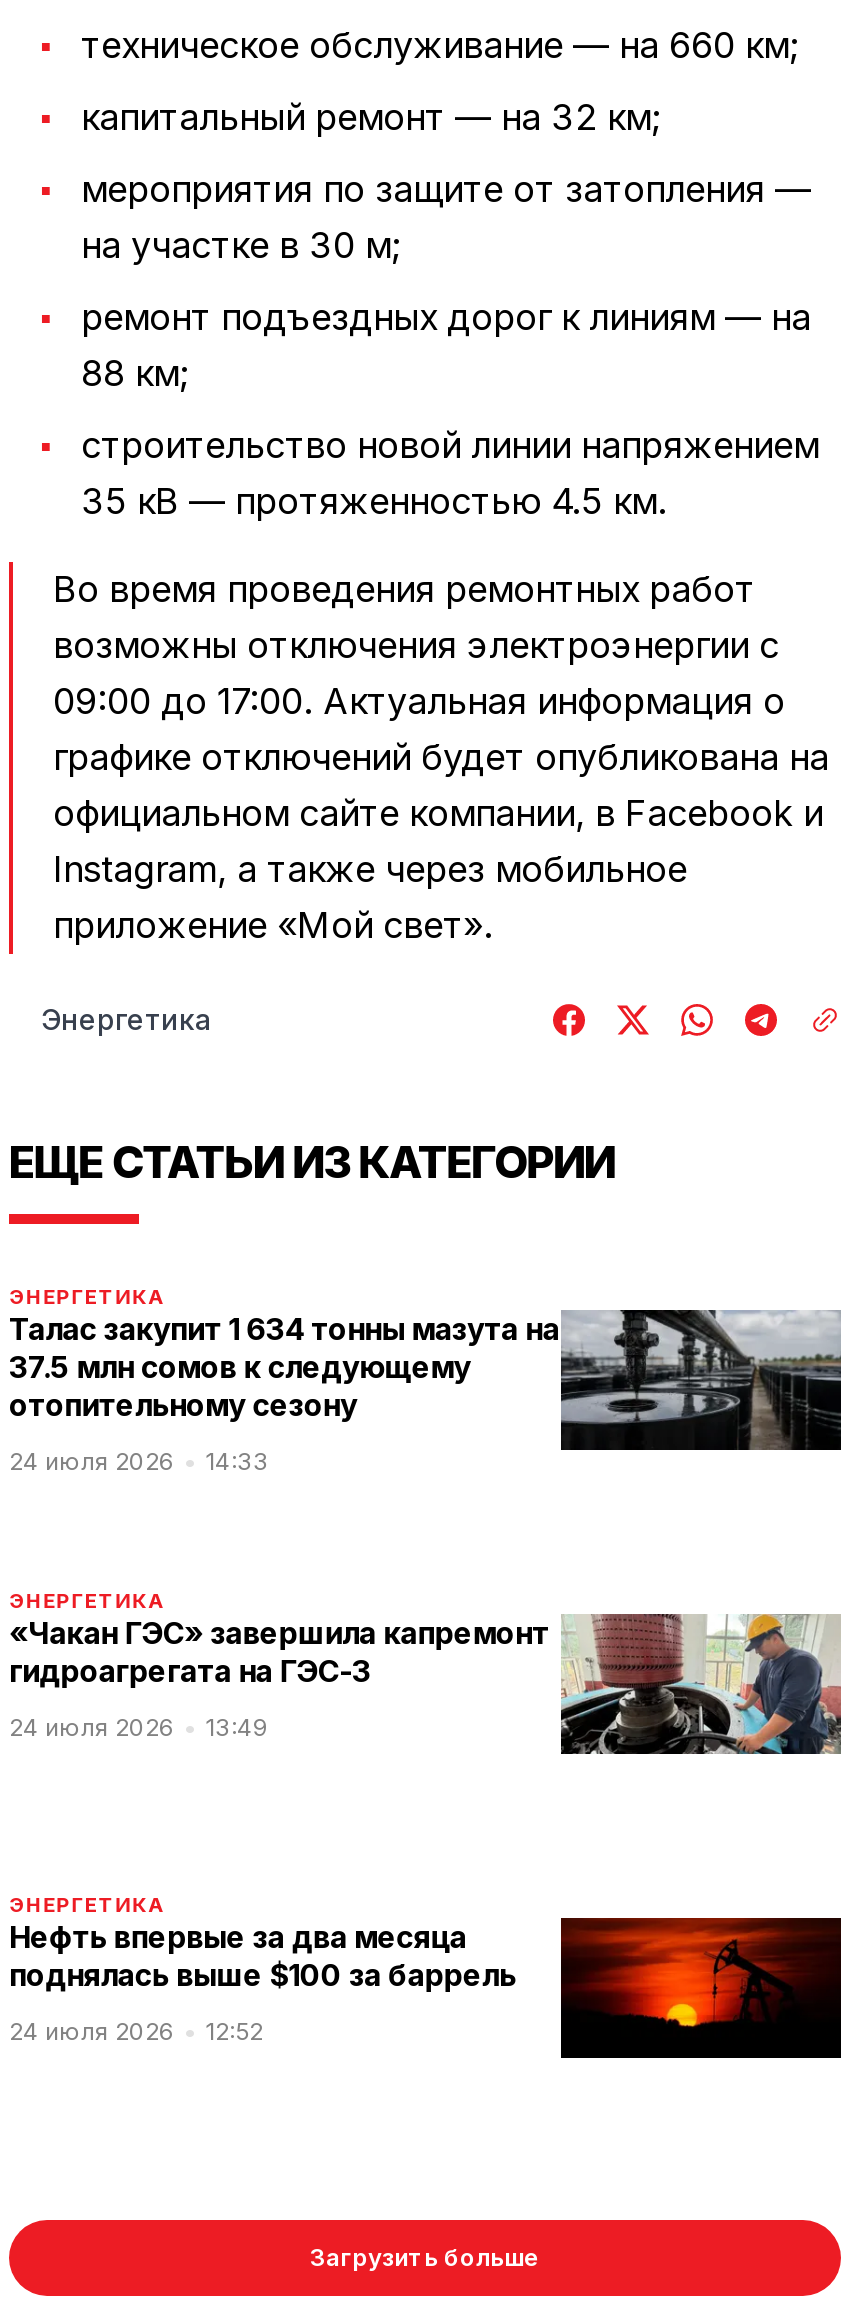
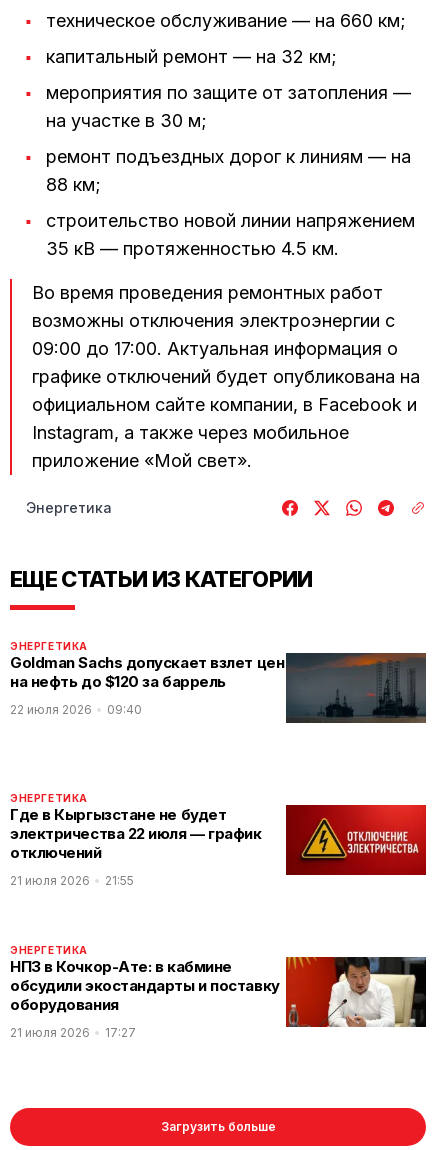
- [image]
- Талас закупит 1 634 тонны мазута на
- 37.5 млн сомов к следующему
- отопительному сезону
+ [image]
+ Goldman Sachs допускает взлет цен
+ на нефть до $120 за баррель

- 24 июля 2026
- 14:33
+ 22 июля 2026
+ 09:40

- [image]
- «Чакан ГЭС» завершила капремонт
- гидроагрегата на ГЭС-3
+ [image]
+ Где в Кыргызстане не будет
+ электричества 22 июля — график
+ отключений

- 24 июля 2026
- 13:49
+ 21 июля 2026
+ 21:55

- [image]
- Нефть впервые за два месяца
- поднялась выше $100 за баррель
+ [image]
+ НПЗ в Кочкор-Ате: в кабмине
+ обсудили экостандарты и поставку
+ оборудования

- 24 июля 2026
- 12:52
+ 21 июля 2026
+ 17:27
